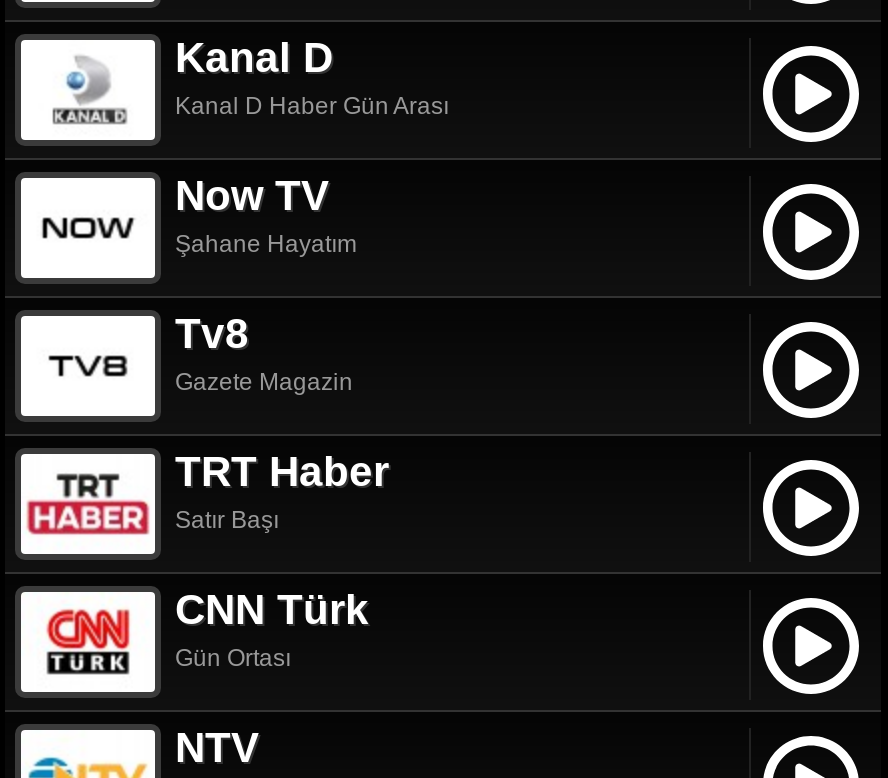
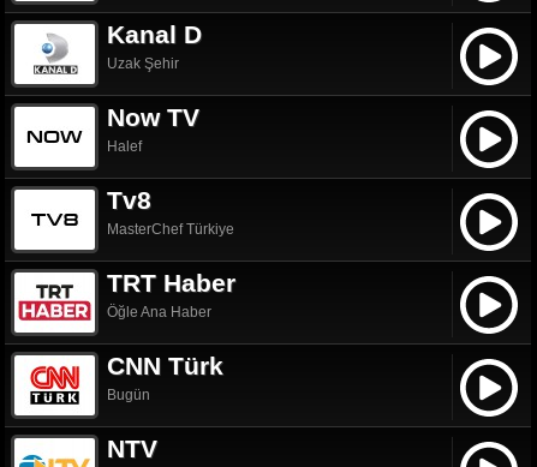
- Kanal D Haber Gün Arası
+ Uzak Şehir

- Şahane Hayatım
+ Halef

- Gazete Magazin
+ MasterChef Türkiye

- Satır Başı
+ Öğle Ana Haber

- Gün Ortası
+ Bugün
